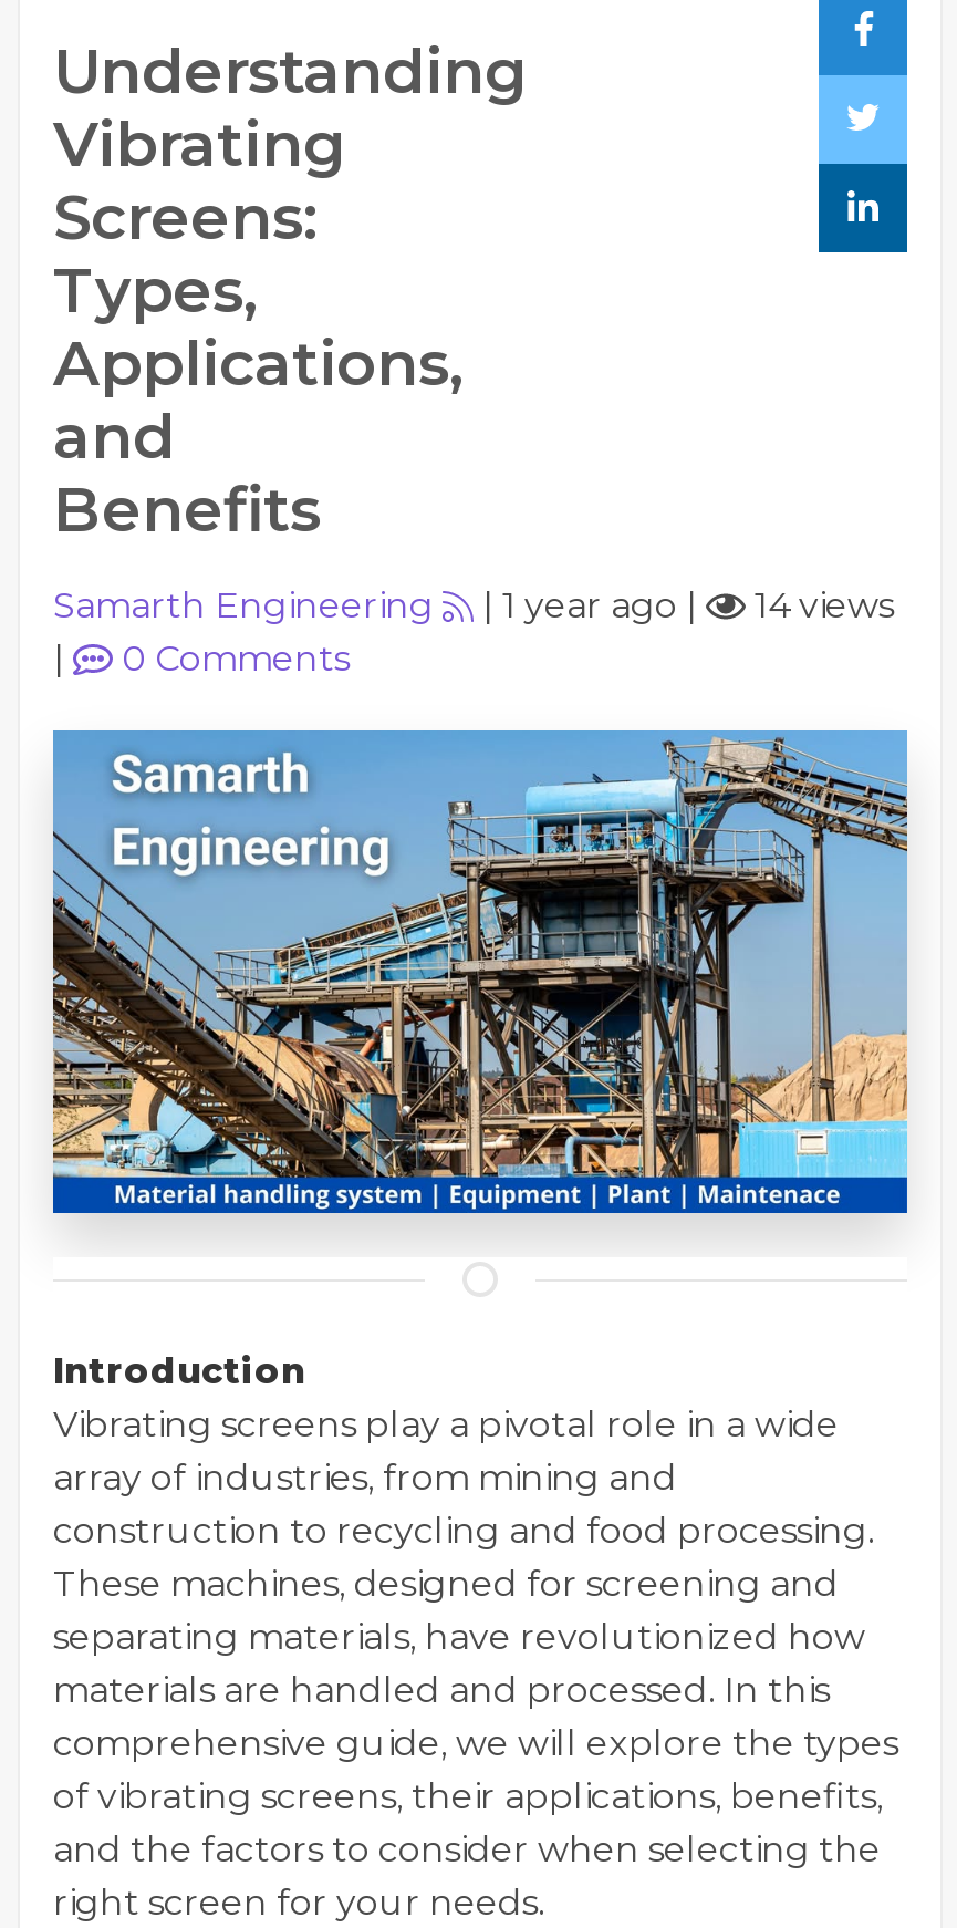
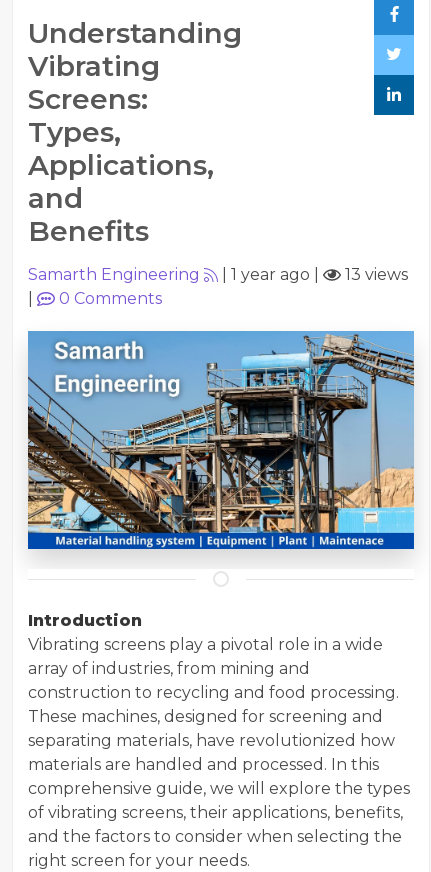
- 14 views
+ 13 views
